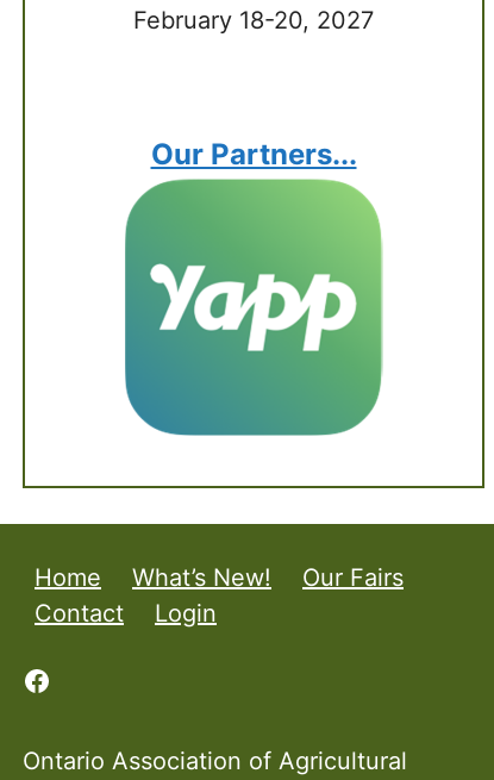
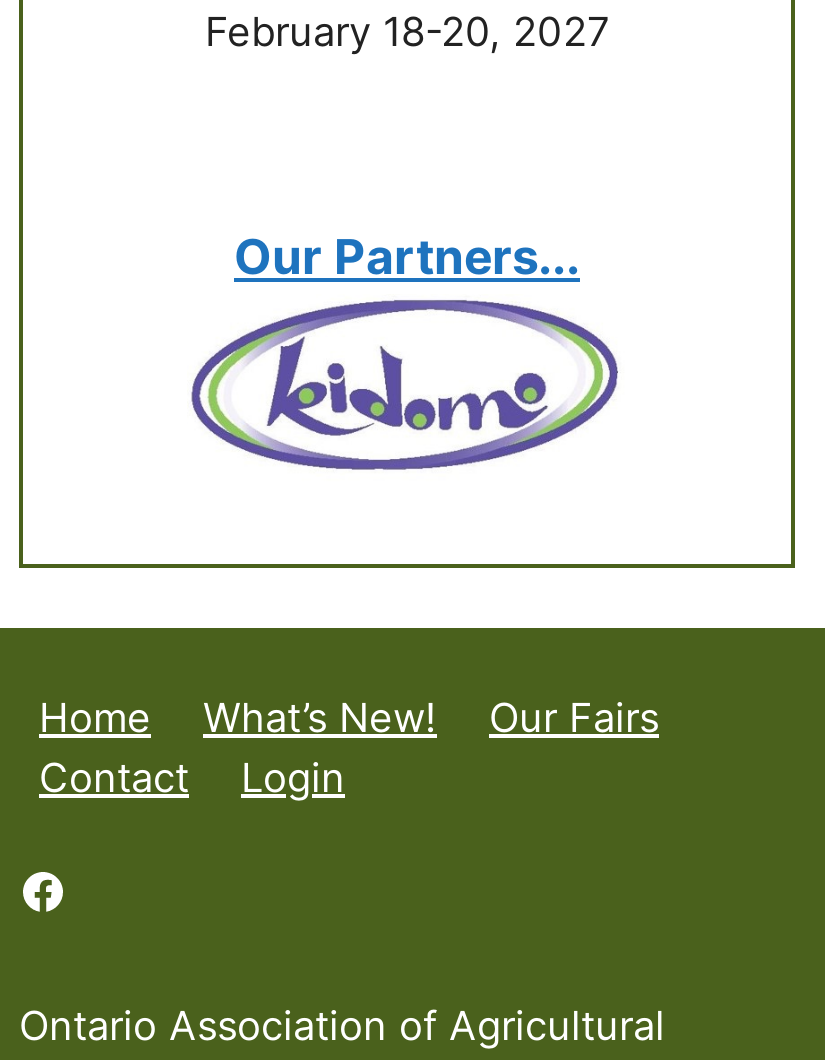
- [image]
+ [image]
